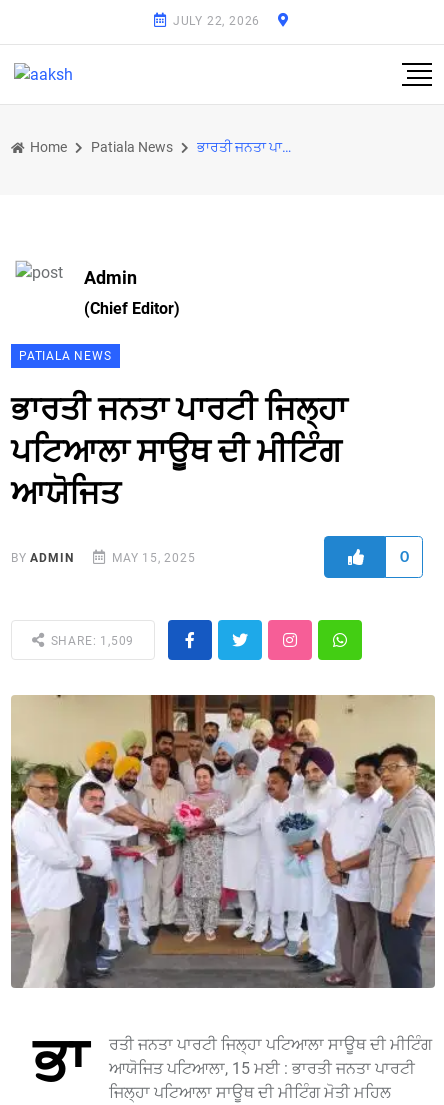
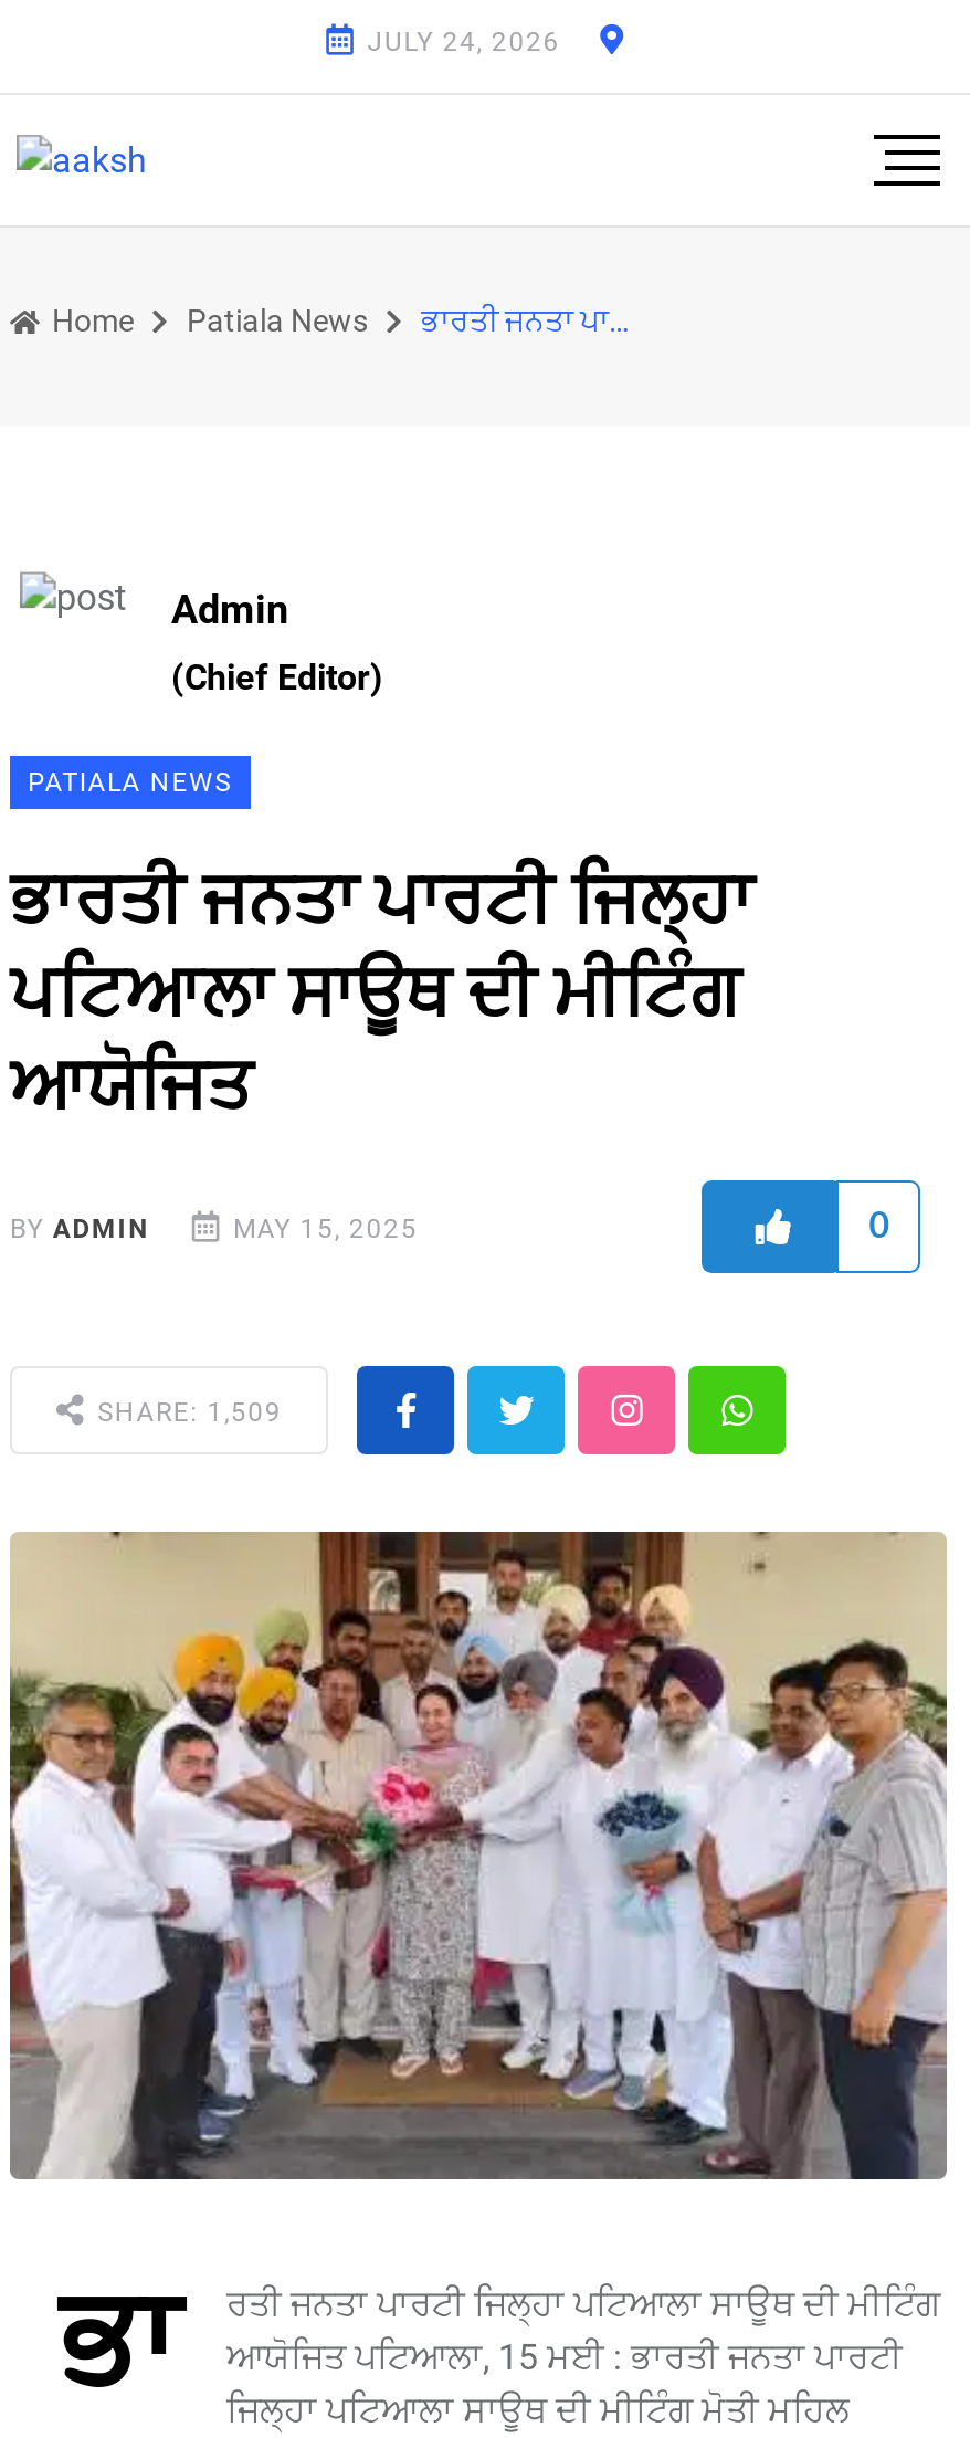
- JULY 22, 2026
+ JULY 24, 2026
